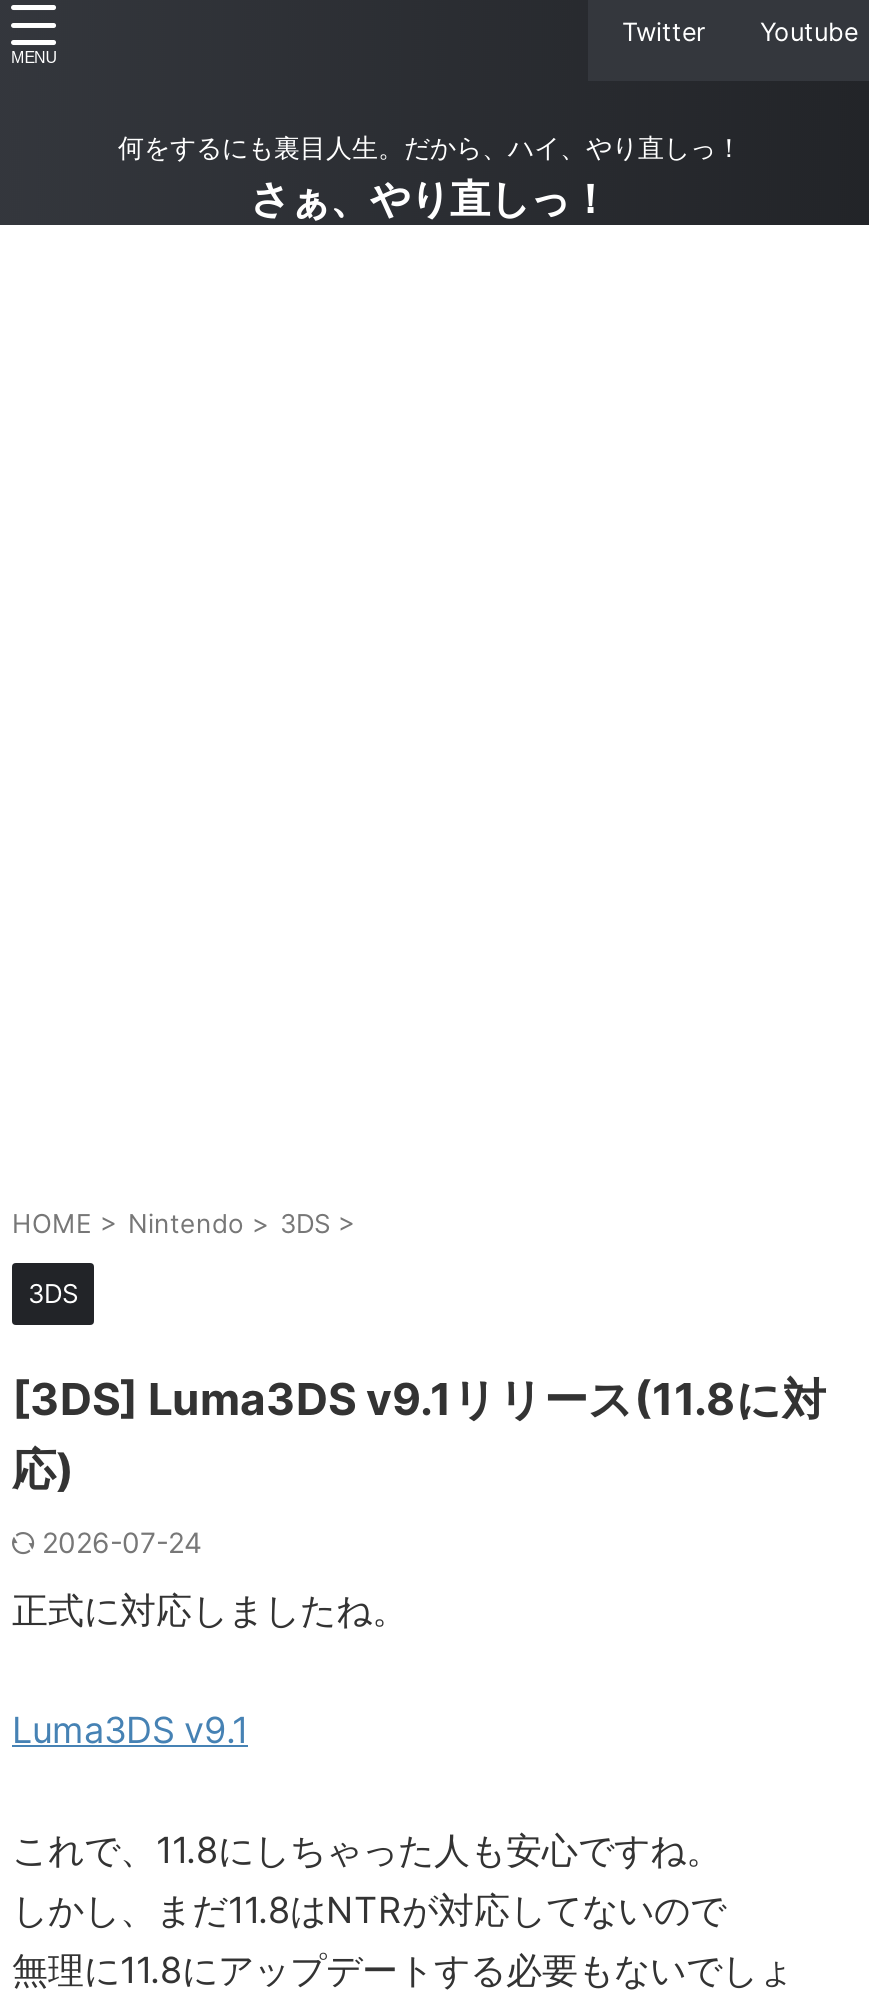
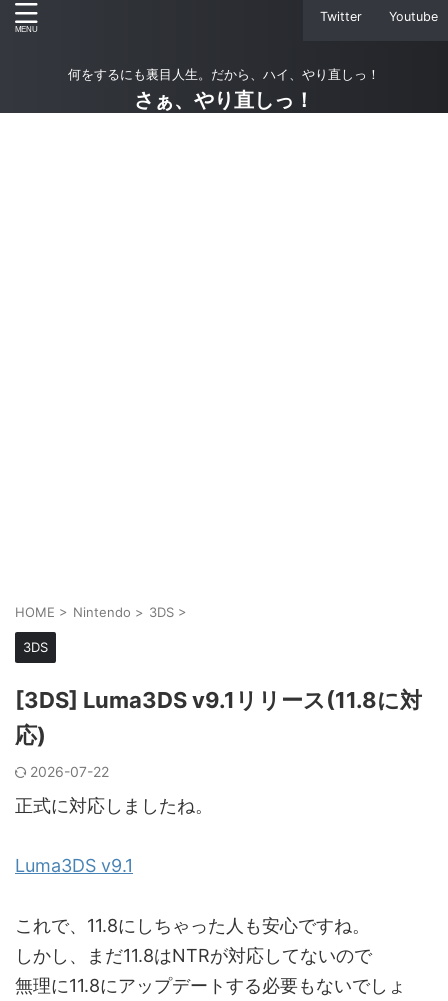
- 2026-07-24
+ 2026-07-22
